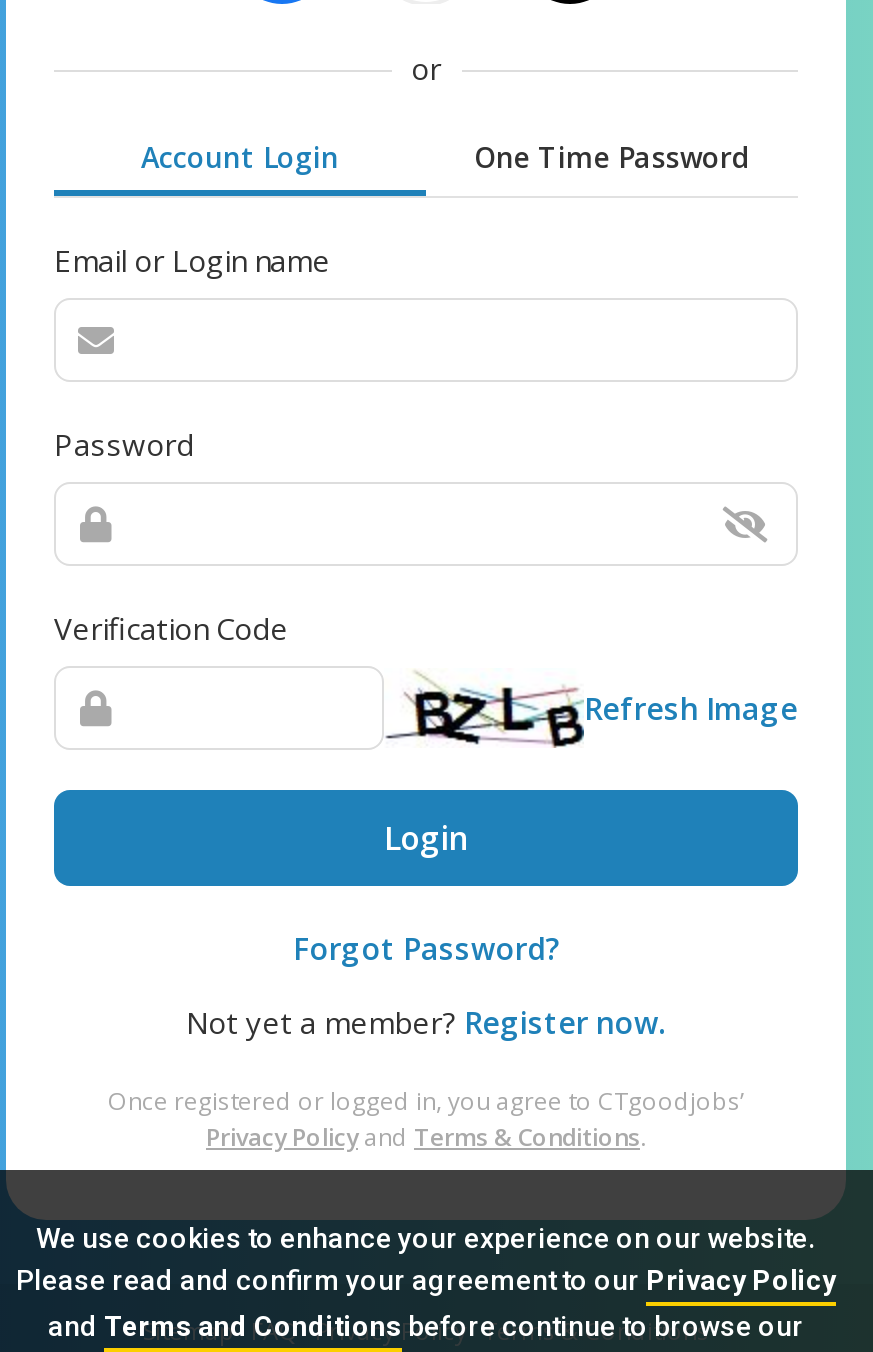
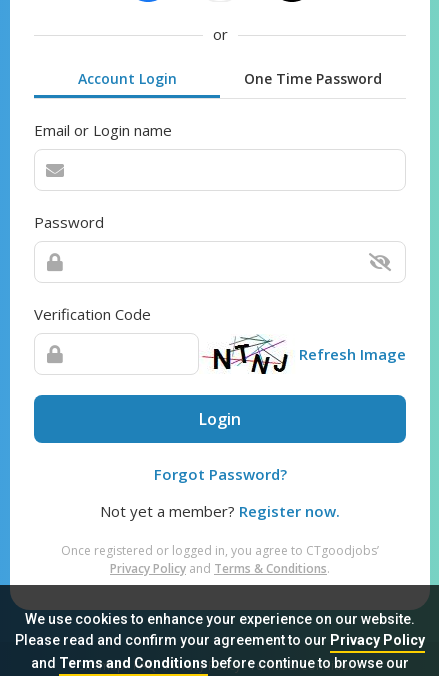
- [image]
+ [image]
